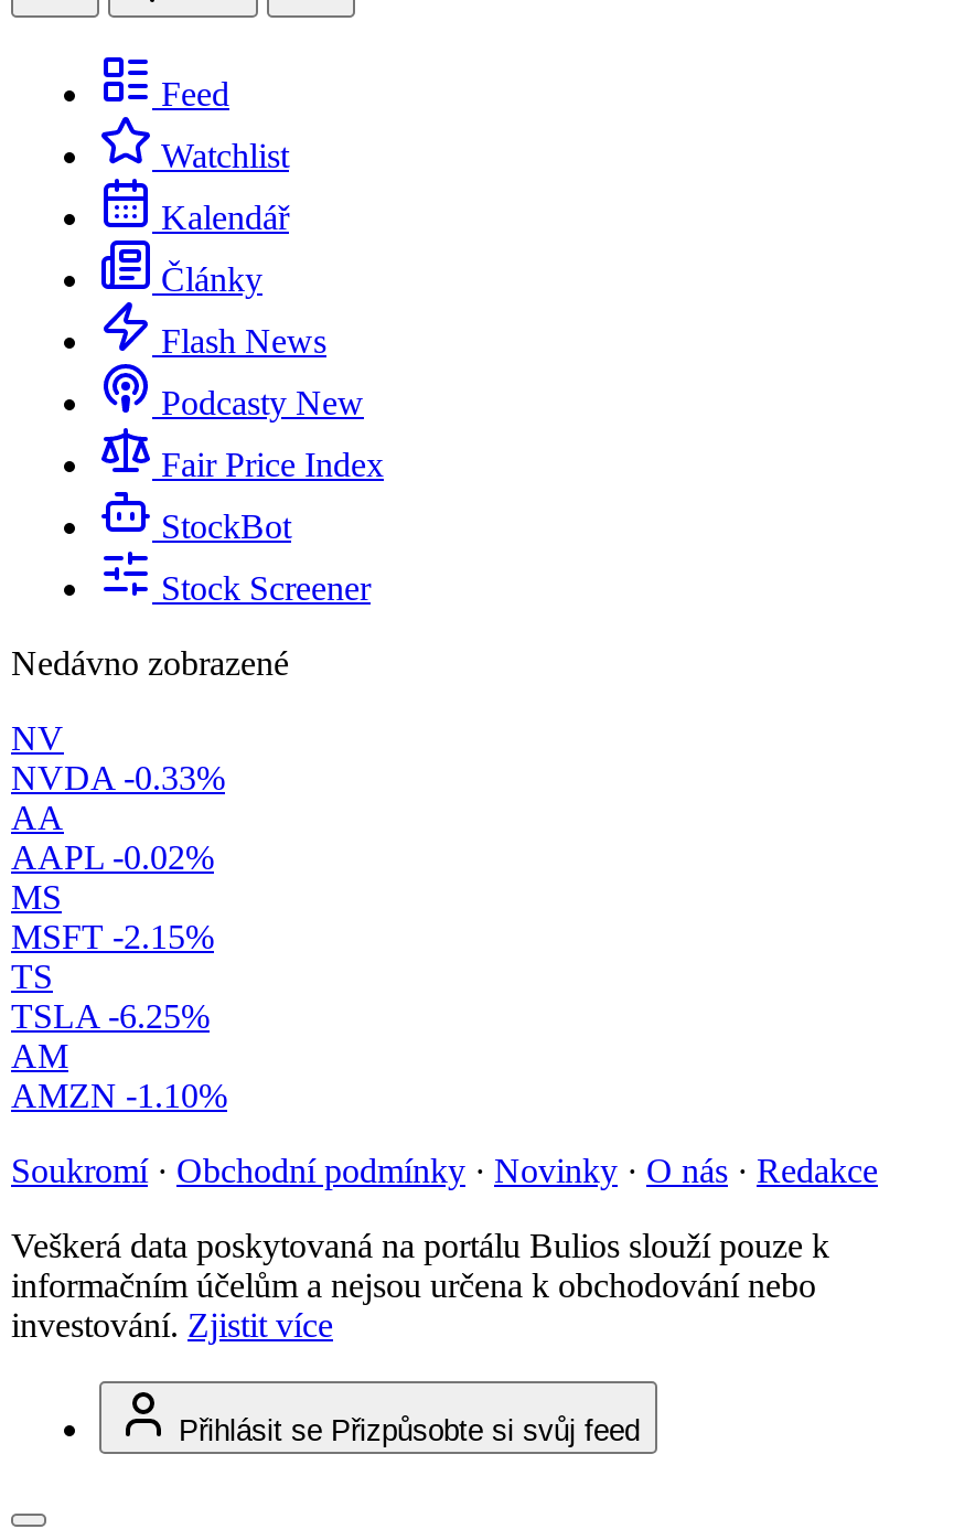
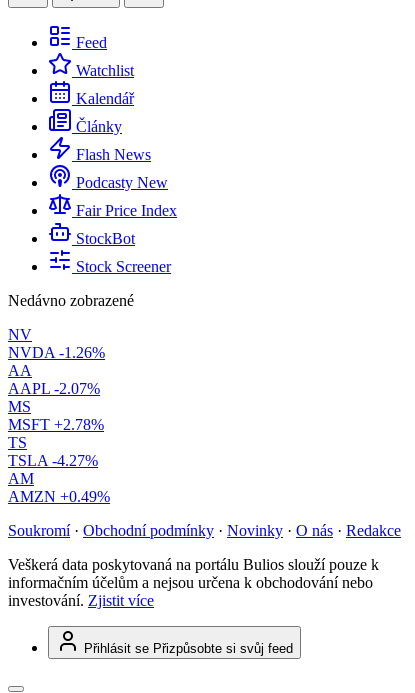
- NVDA -0.33%
+ NVDA -1.26%

- AAPL -0.02%
+ AAPL -2.07%

- MSFT -2.15%
+ MSFT +2.78%

- TSLA -6.25%
+ TSLA -4.27%

- AMZN -1.10%
+ AMZN +0.49%
